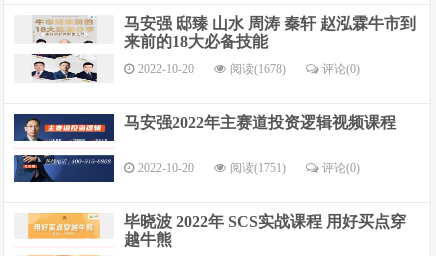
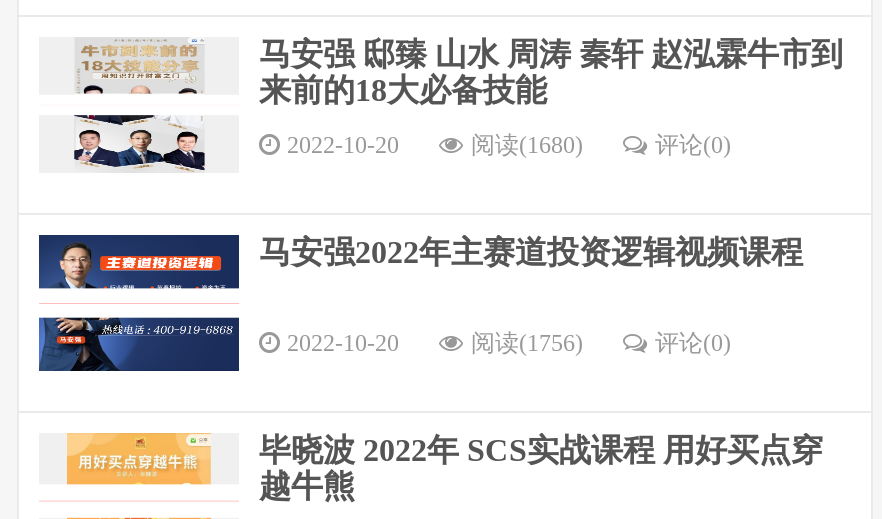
- 阅读(1678)
+ 阅读(1680)

- 阅读(1751)
+ 阅读(1756)
